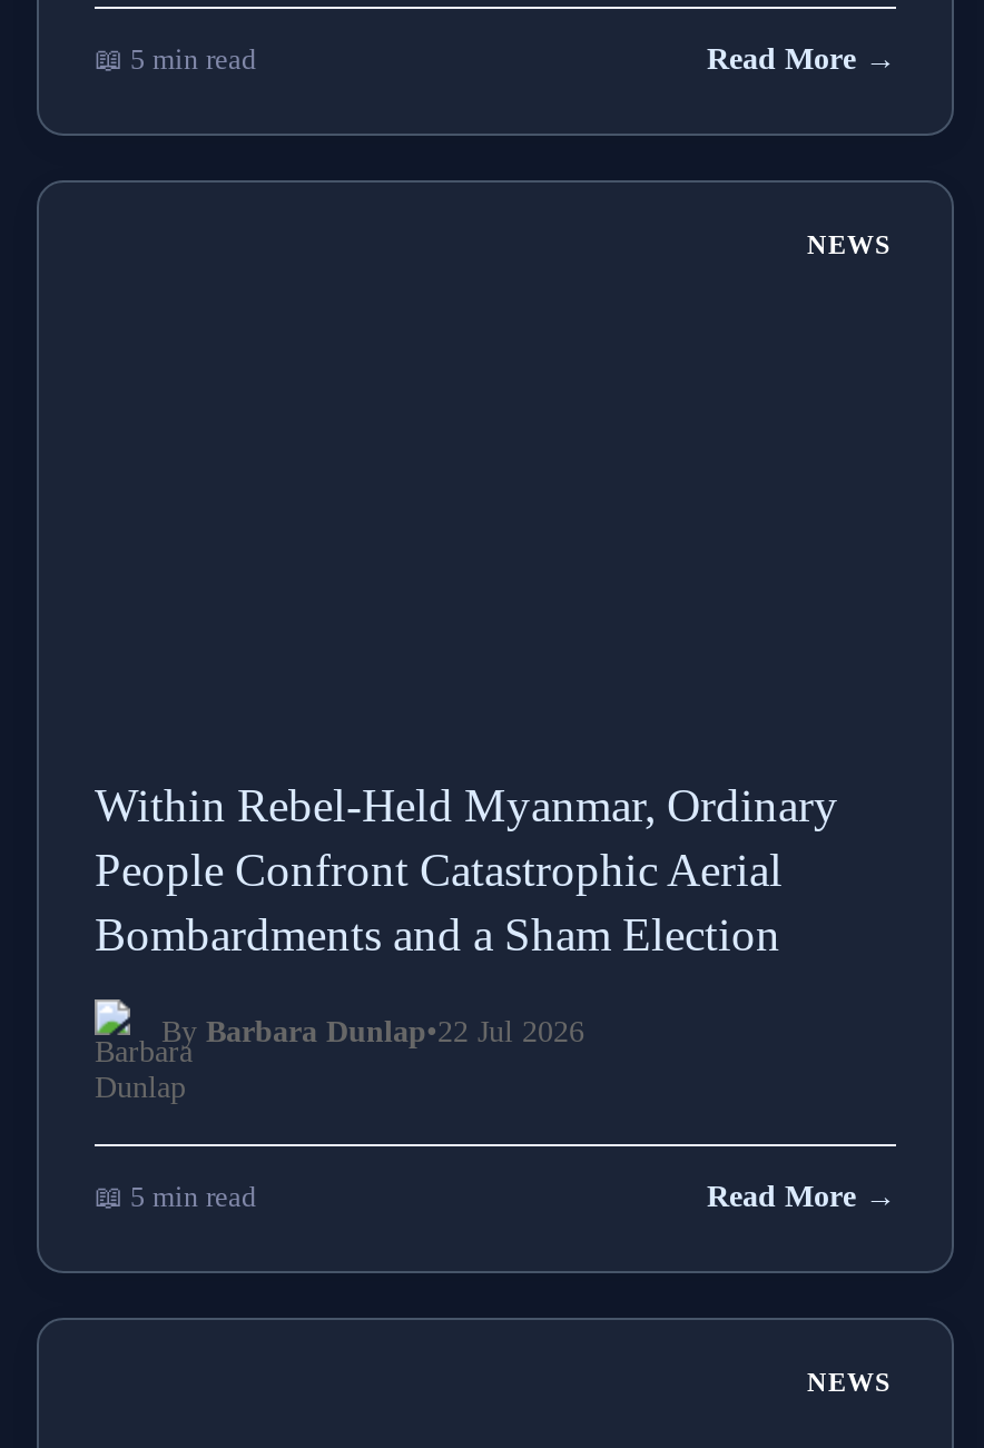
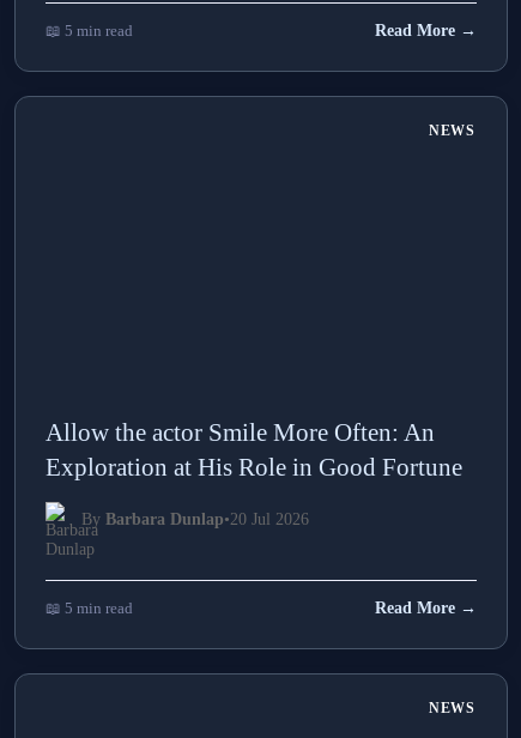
- Within Rebel-Held Myanmar, Ordinary
- People Confront Catastrophic Aerial
- Bombardments and a Sham Election
+ Allow the actor Smile More Often: An
+ Exploration at His Role in Good Fortune

- By Barbara Dunlap•22 Jul 2026
+ By Barbara Dunlap•20 Jul 2026
